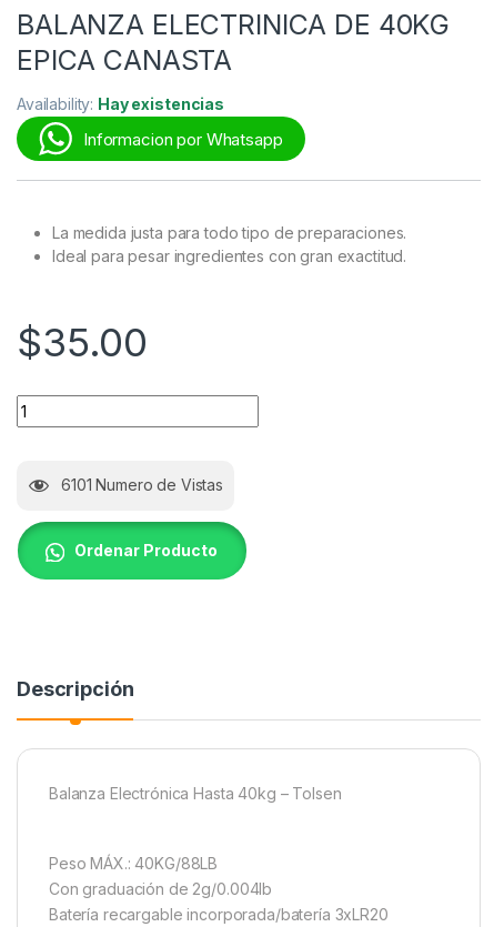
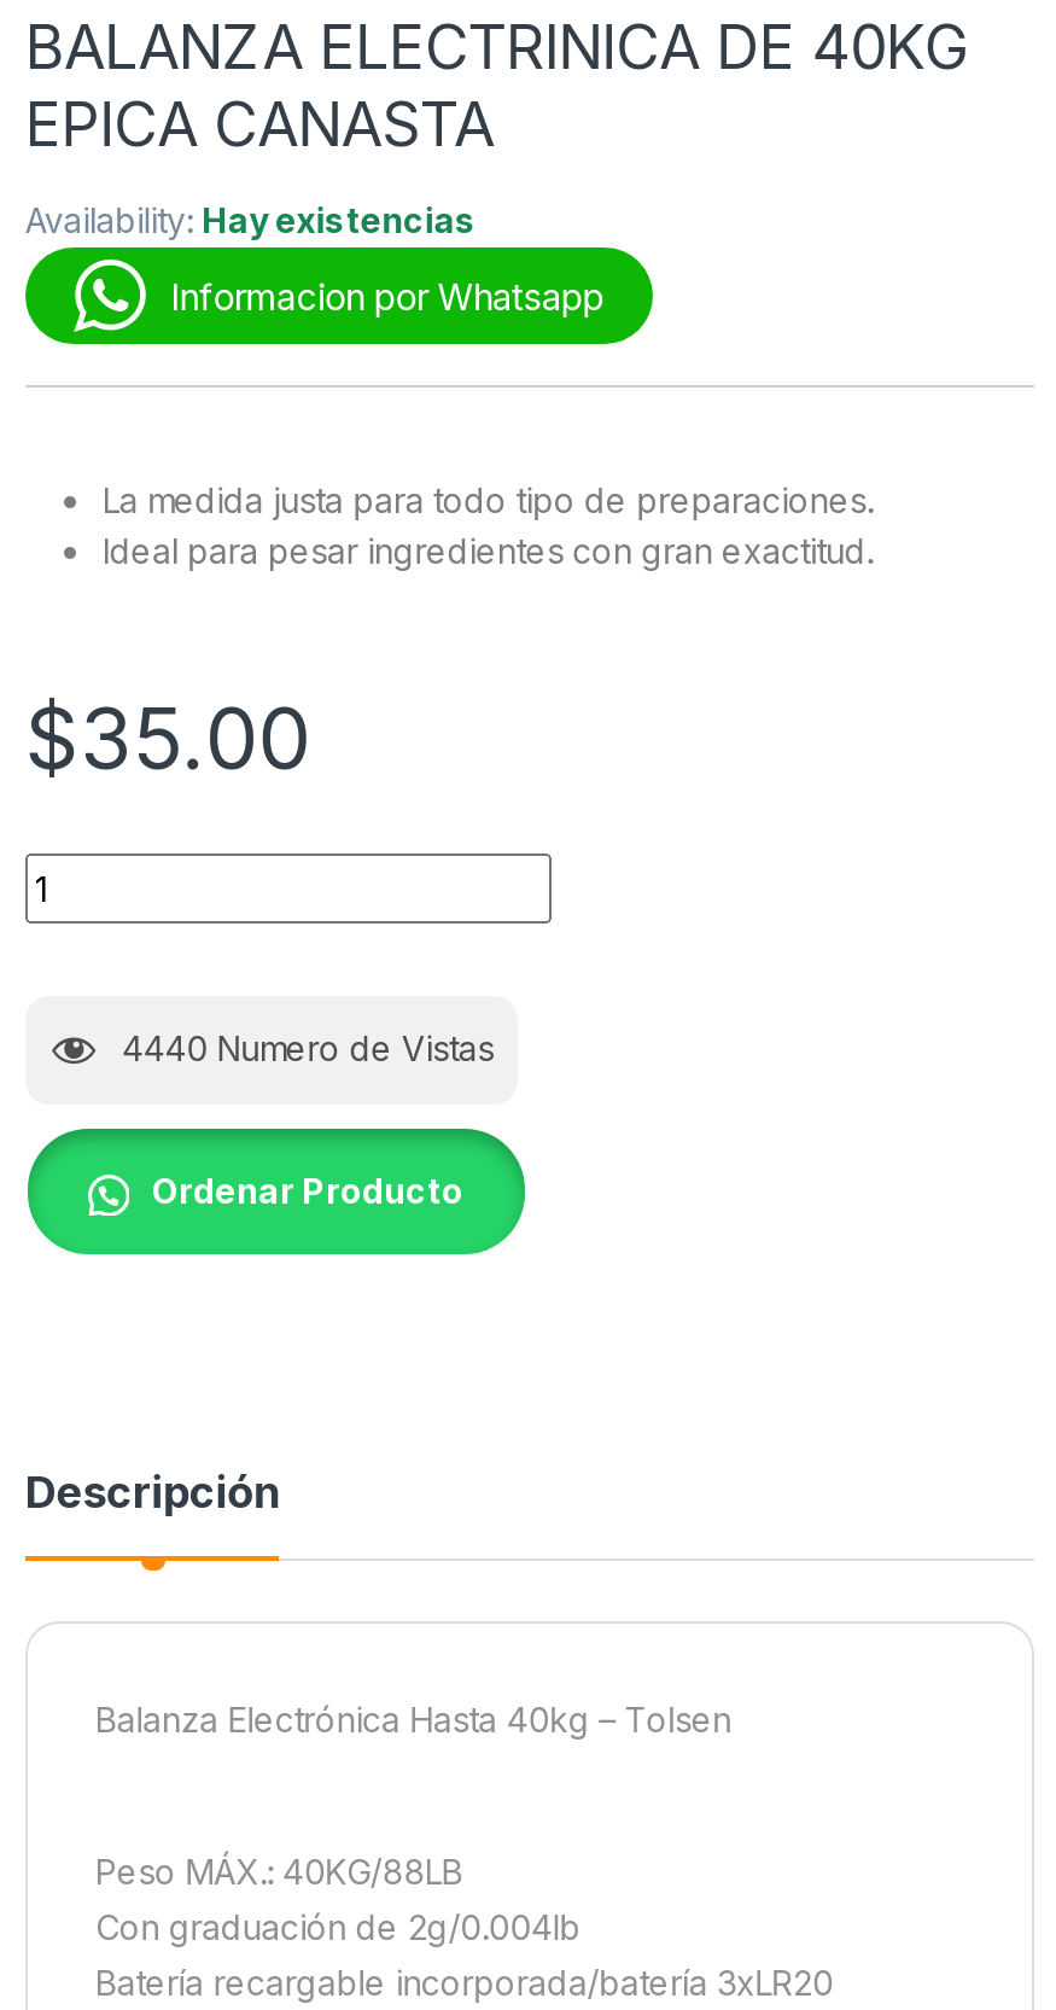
- 6101 Numero de Vistas
+ 4440 Numero de Vistas
